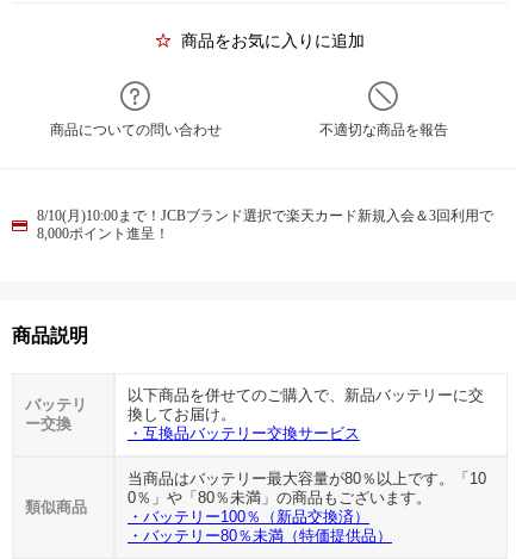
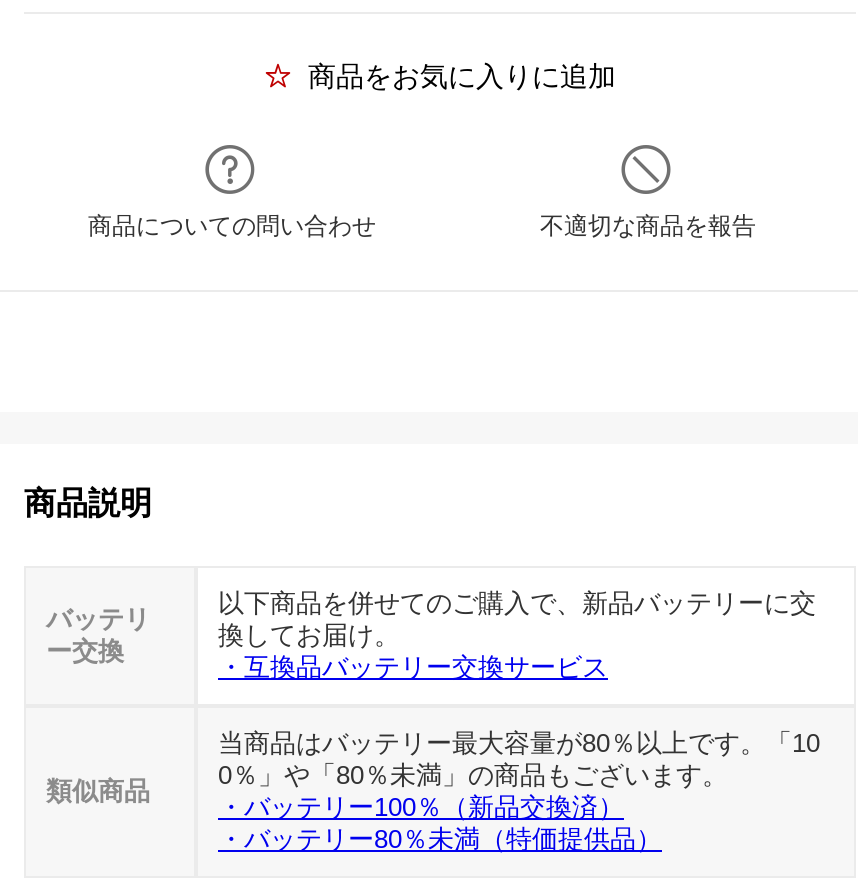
- 8/10(月)10:00まで！JCBブランド選択で楽天カード新規入会＆3回利用で
- 8,000ポイント進呈！
